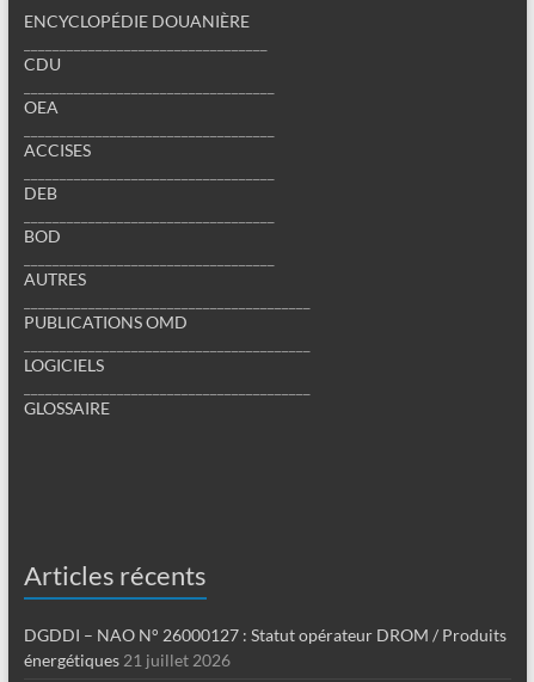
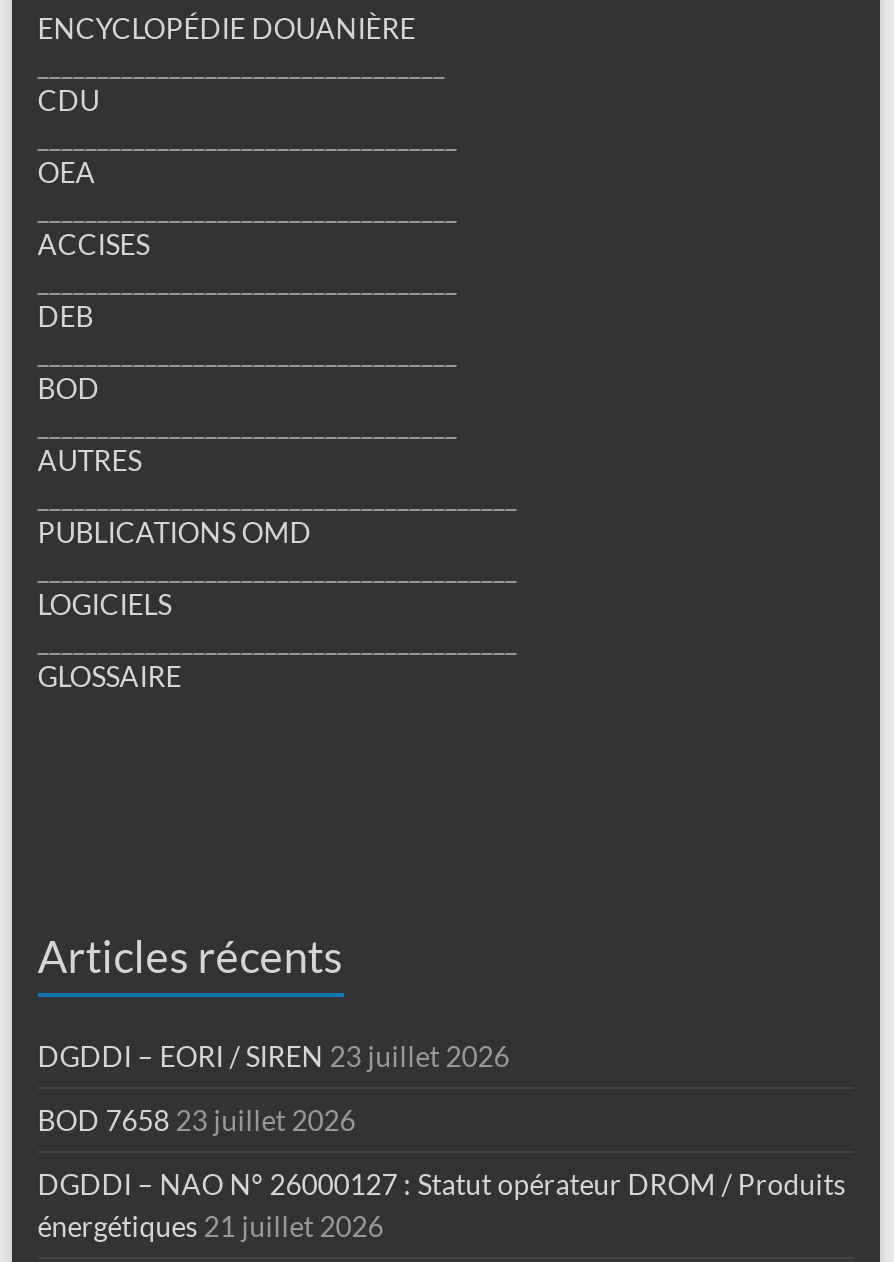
+ DGDDI – EORI / SIREN 23 juillet 2026
+ BOD 7658 23 juillet 2026
